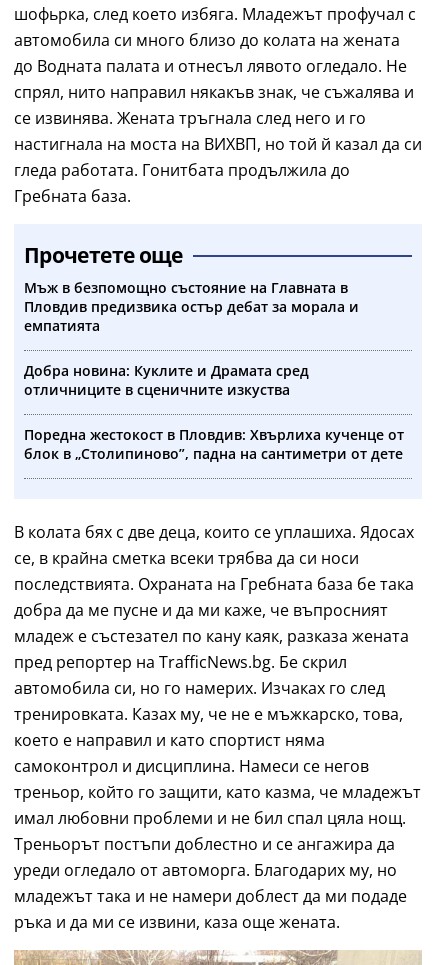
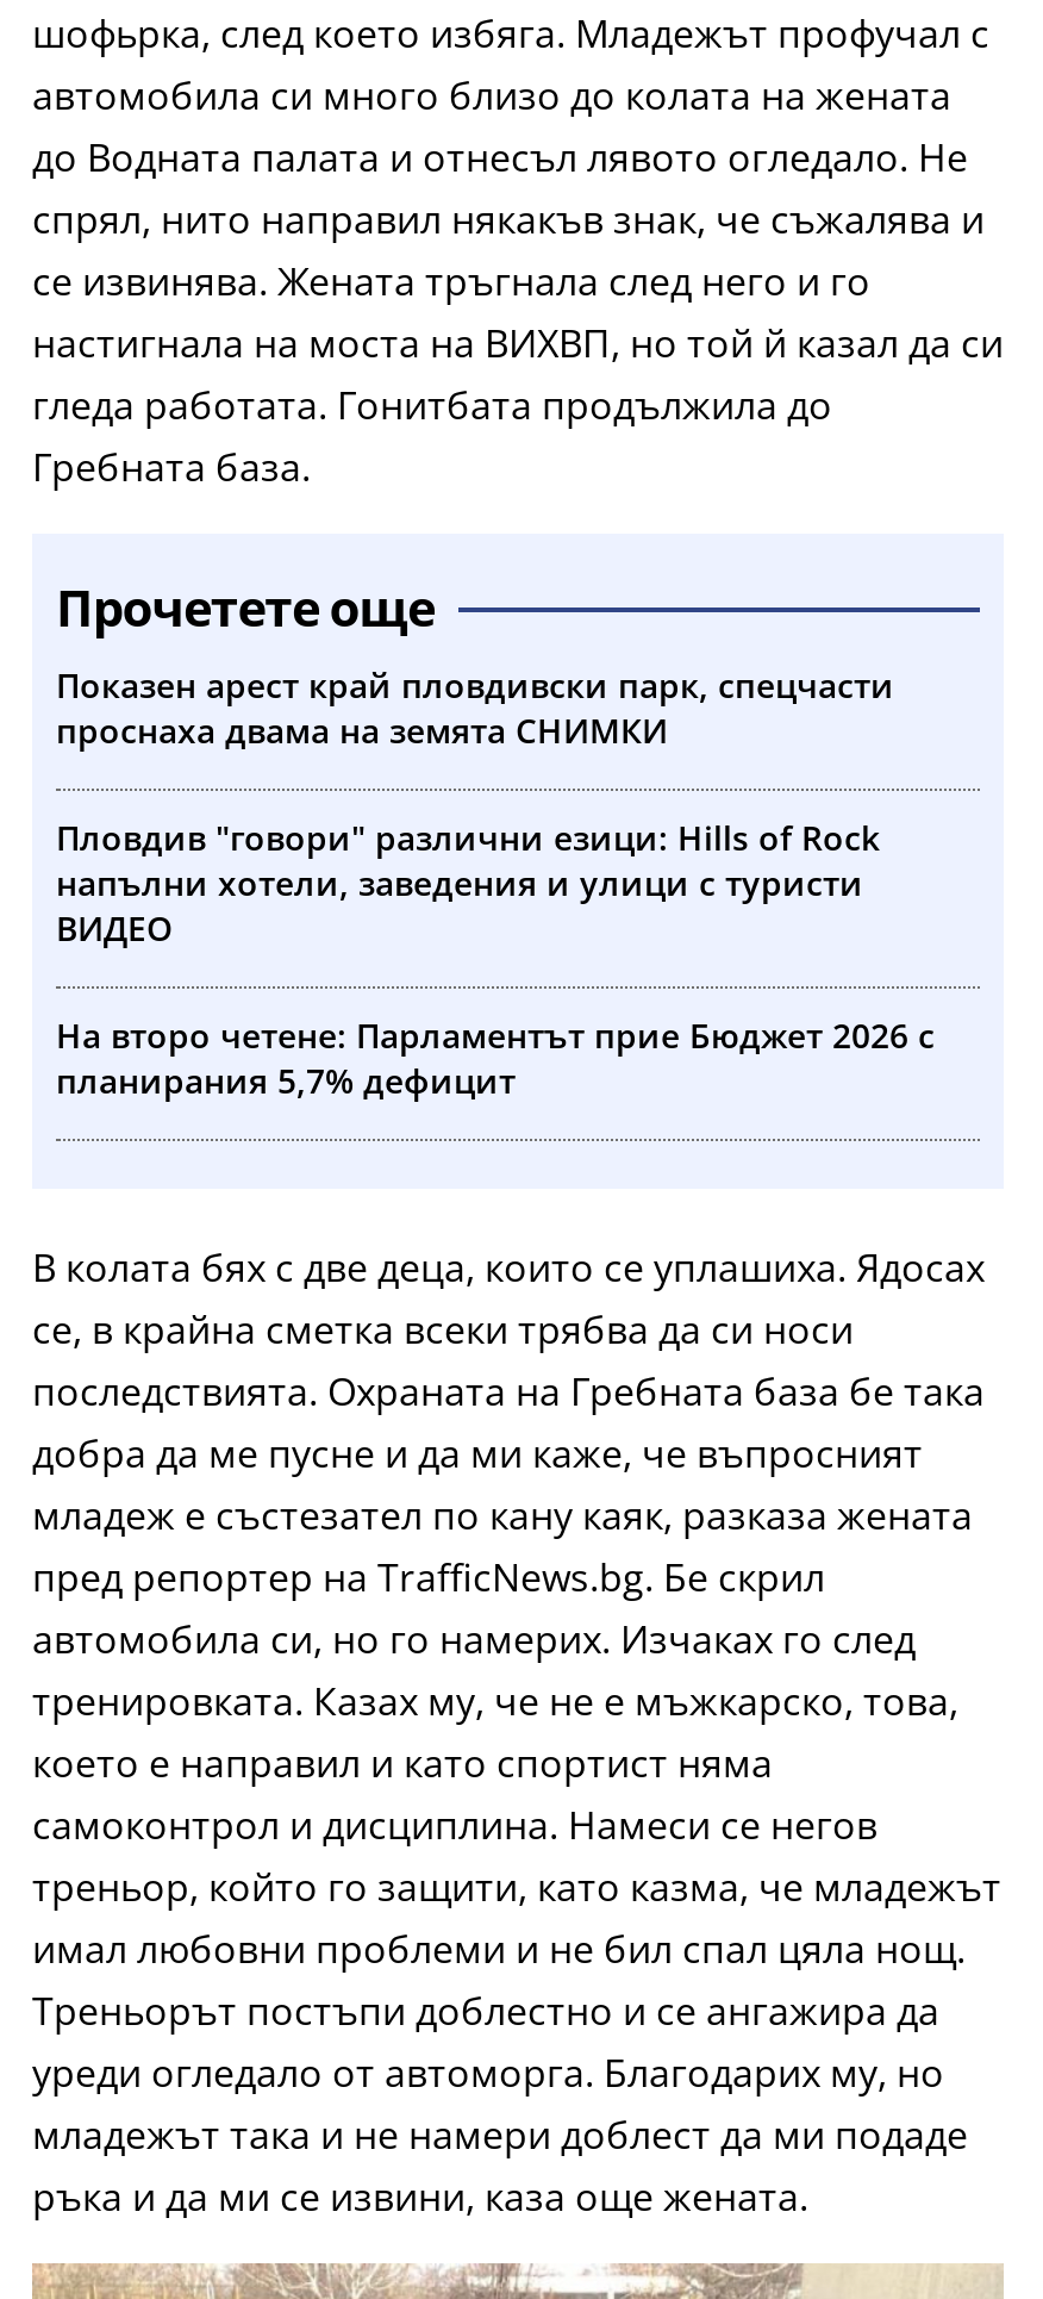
- Мъж в безпомощно състояние на Главната в
- Пловдив предизвика остър дебат за морала и
- емпатията
+ Показен арест край пловдивски парк, спецчасти
+ проснаха двама на земята СНИМКИ

- Добра новина: Куклите и Драмата сред
- отличниците в сценичните изкуства
+ Пловдив "говори" различни езици: Hills of Rock
+ напълни хотели, заведения и улици с туристи
+ ВИДЕО

- Поредна жестокост в Пловдив: Хвърлиха кученце от
- блок в „Столипиново”, падна на сантиметри от дете
+ На второ четене: Парламентът прие Бюджет 2026 с
+ планирания 5,7% дефицит
